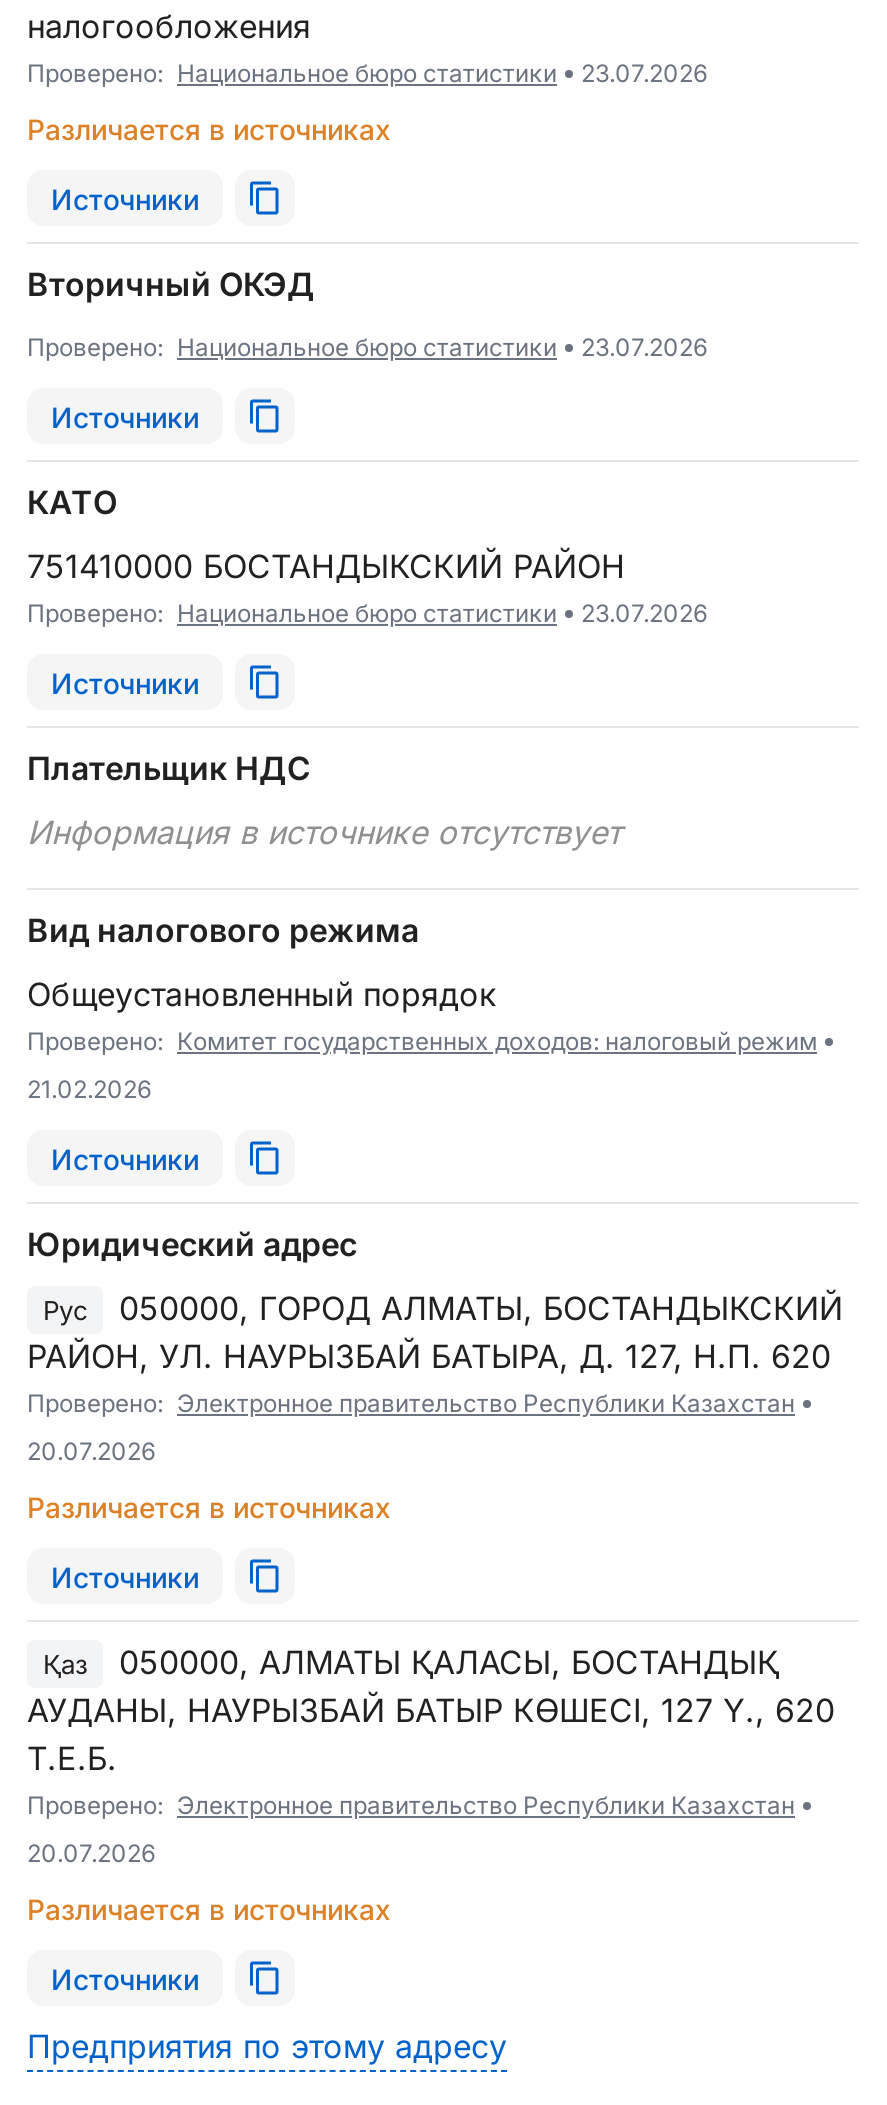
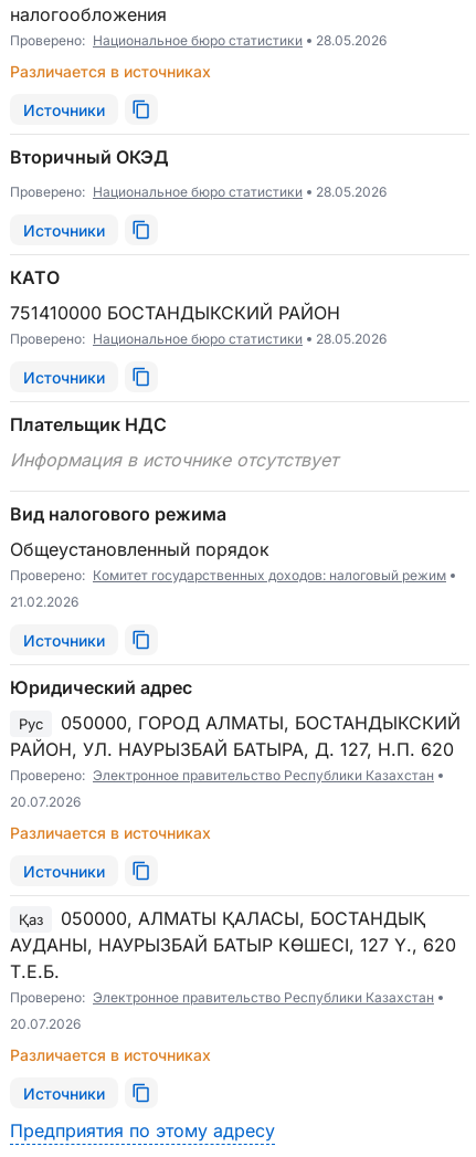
- Проверено: Национальное бюро статистики 23.07.2026
+ Проверено: Национальное бюро статистики 28.05.2026

- Проверено: Национальное бюро статистики 23.07.2026
+ Проверено: Национальное бюро статистики 28.05.2026

- Проверено: Национальное бюро статистики 23.07.2026
+ Проверено: Национальное бюро статистики 28.05.2026
